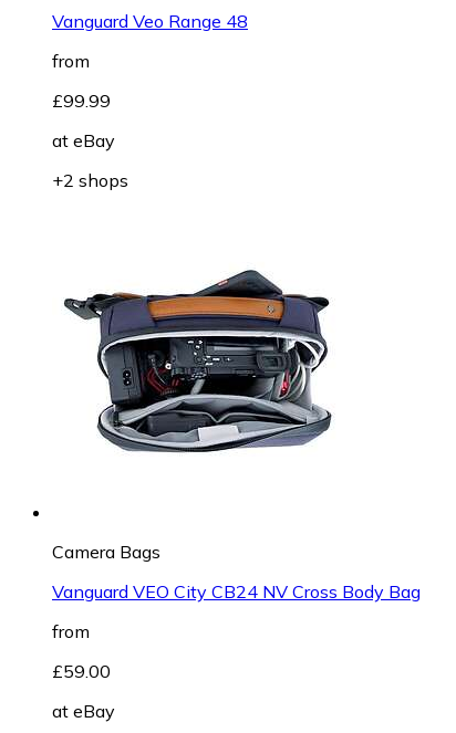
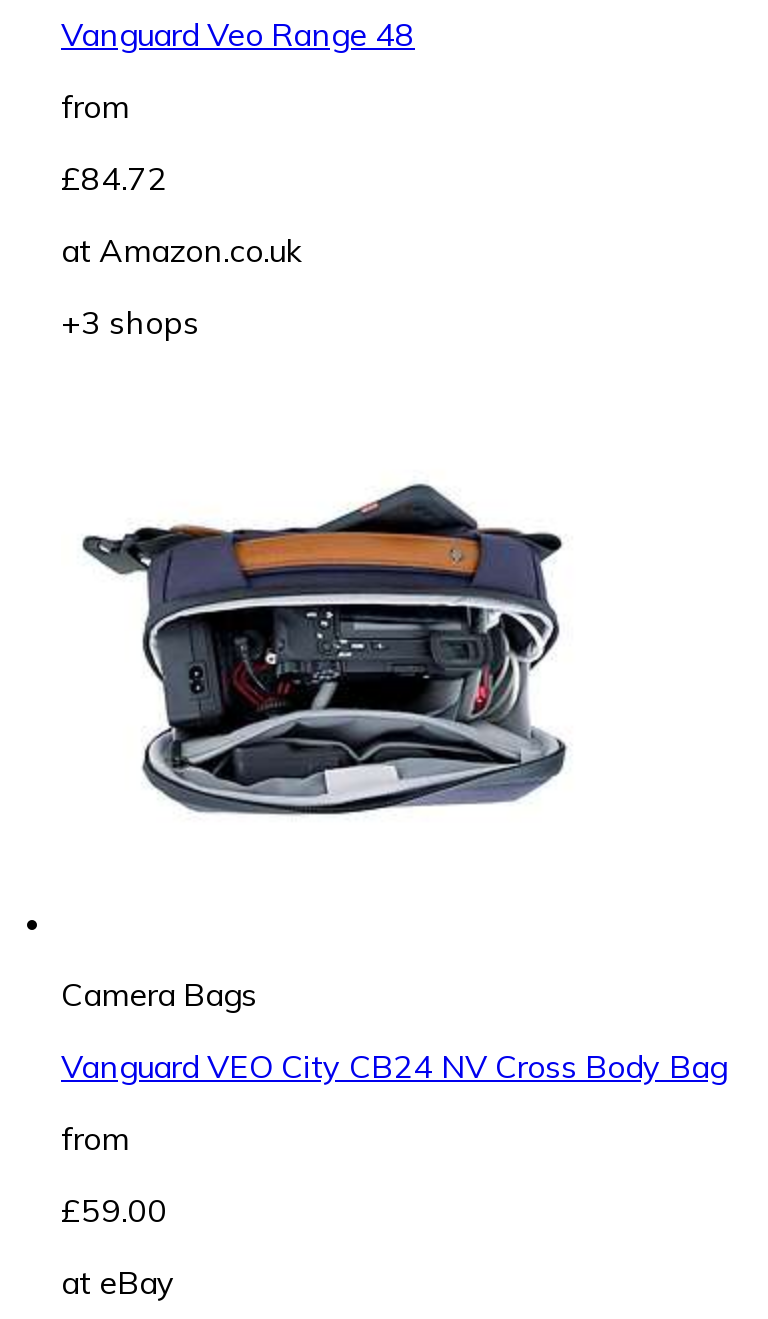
- £99.99
+ £84.72

- at eBay
+ at Amazon.co.uk

- +2 shops
+ +3 shops
